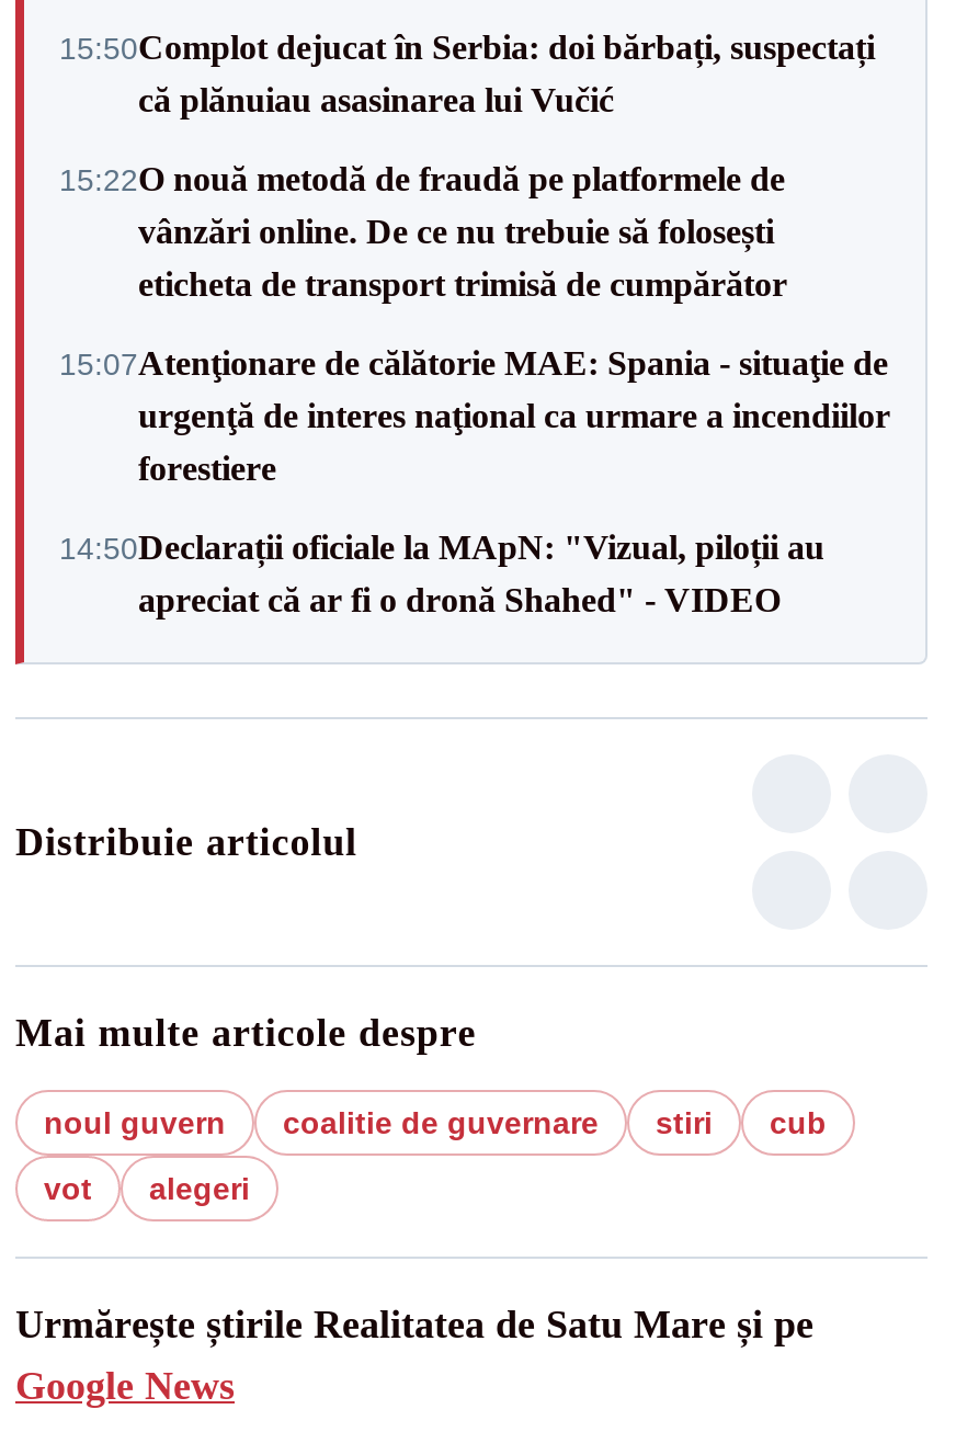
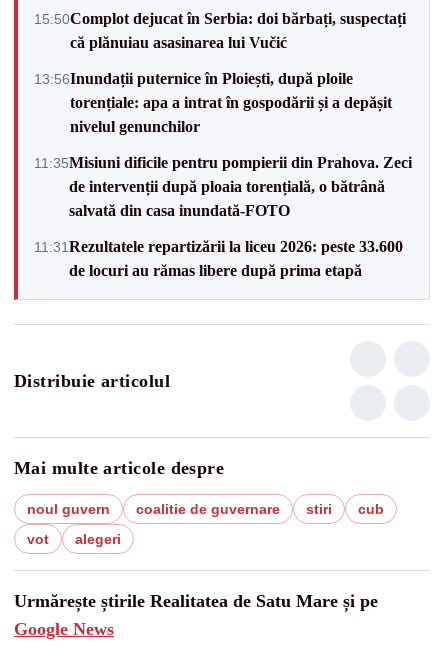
- 15:22O nouă metodă de fraudă pe platformele de
- vânzări online. De ce nu trebuie să folosești
- eticheta de transport trimisă de cumpărător
+ 13:56Inundații puternice în Ploiești, după ploile
+ torențiale: apa a intrat în gospodării și a depășit
+ nivelul genunchilor

- 15:07Atenţionare de călătorie MAE: Spania - situaţie de
- urgenţă de interes naţional ca urmare a incendiilor
- forestiere
+ 11:35Misiuni dificile pentru pompierii din Prahova. Zeci
+ de intervenții după ploaia torențială, o bătrână
+ salvată din casa inundată-FOTO

- 14:50Declarații oficiale la MApN: "Vizual, piloții au
- apreciat că ar fi o dronă Shahed" - VIDEO
+ 11:31Rezultatele repartizării la liceu 2026: peste 33.600
+ de locuri au rămas libere după prima etapă
